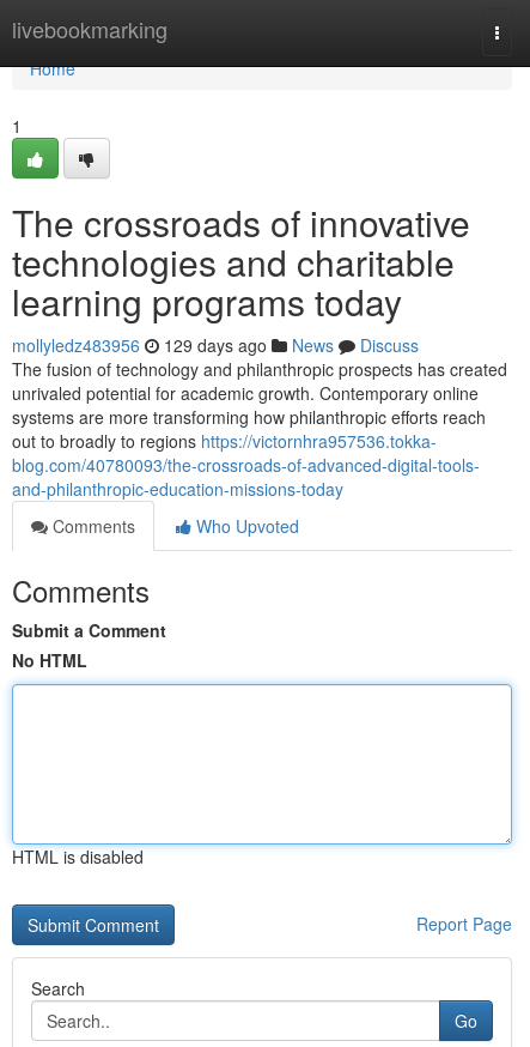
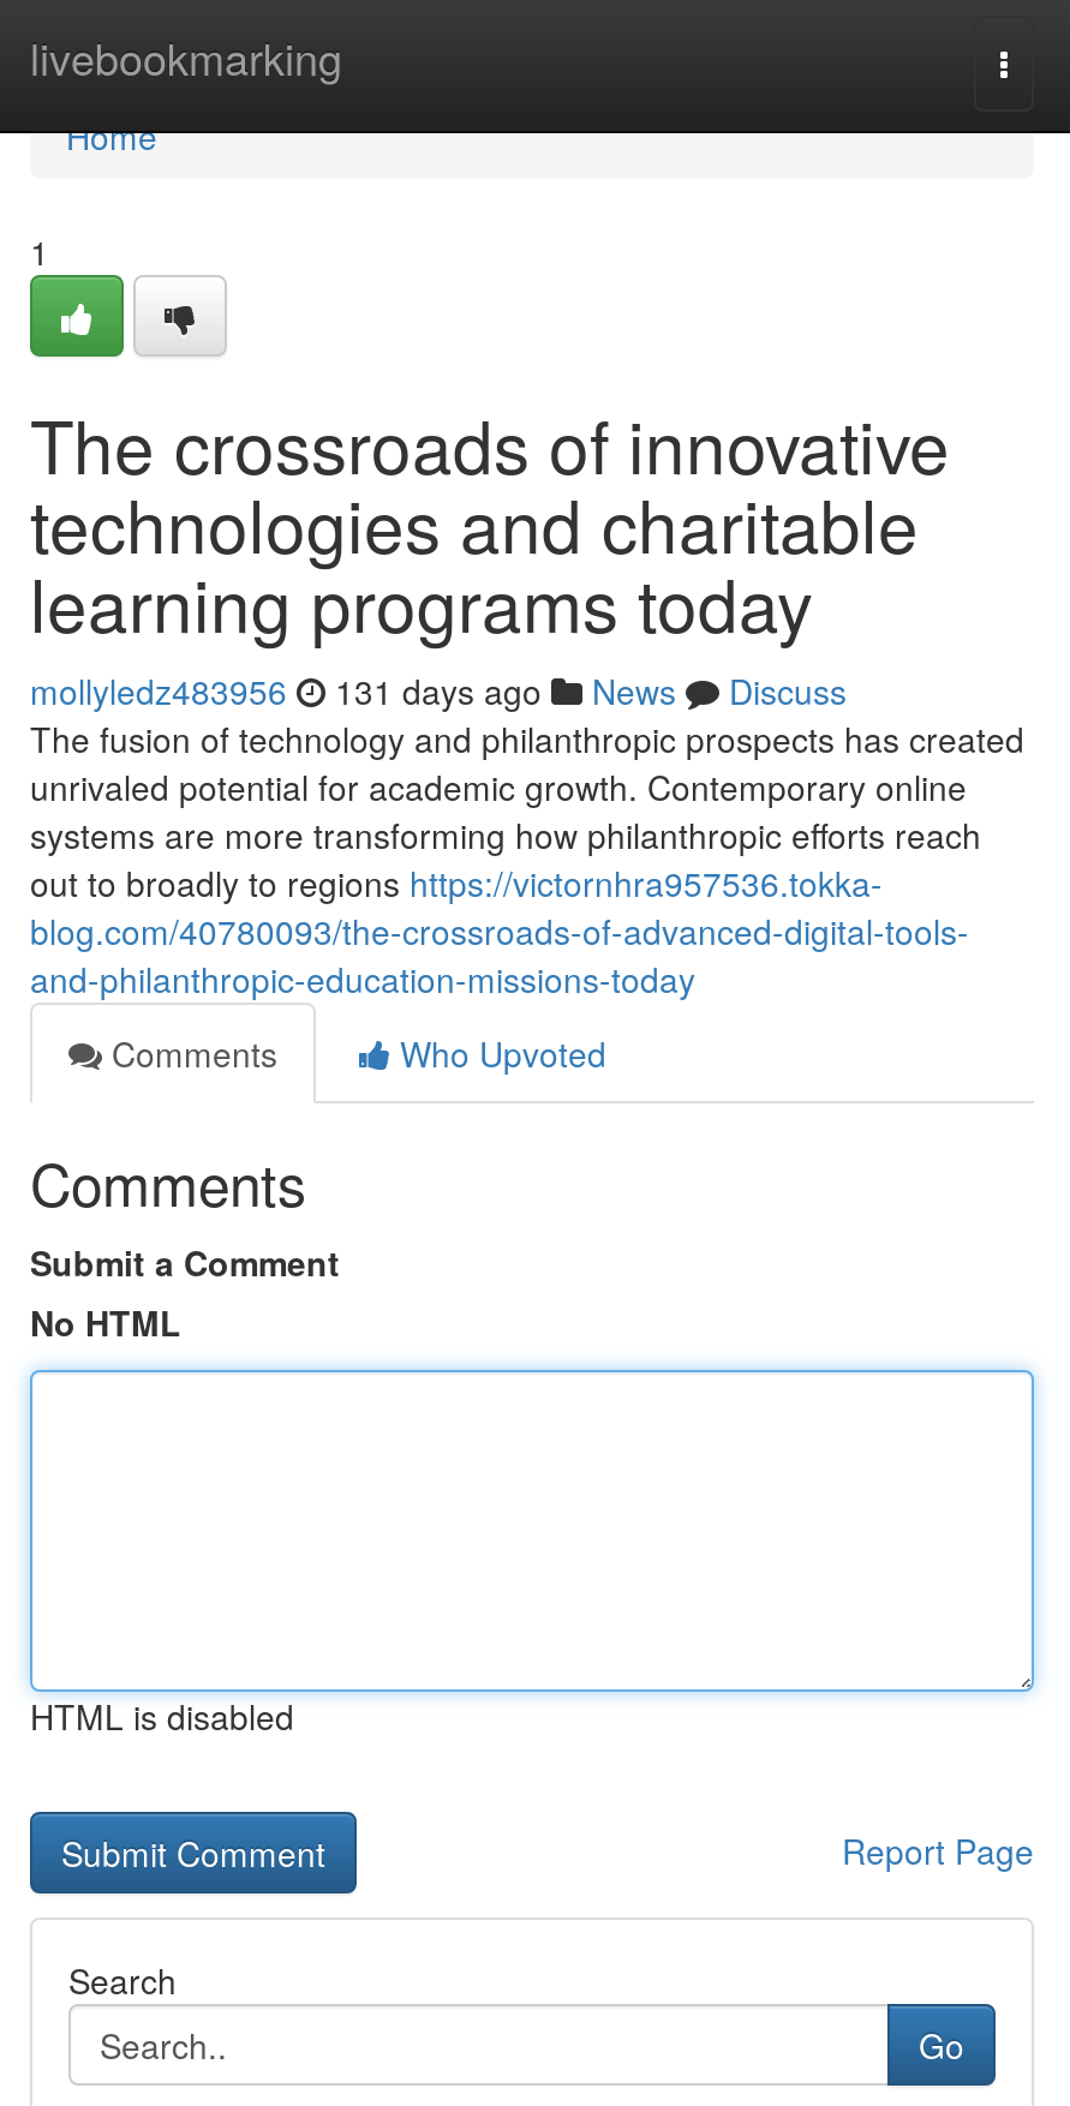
- mollyledz483956 129 days ago News Discuss
+ mollyledz483956 131 days ago News Discuss
